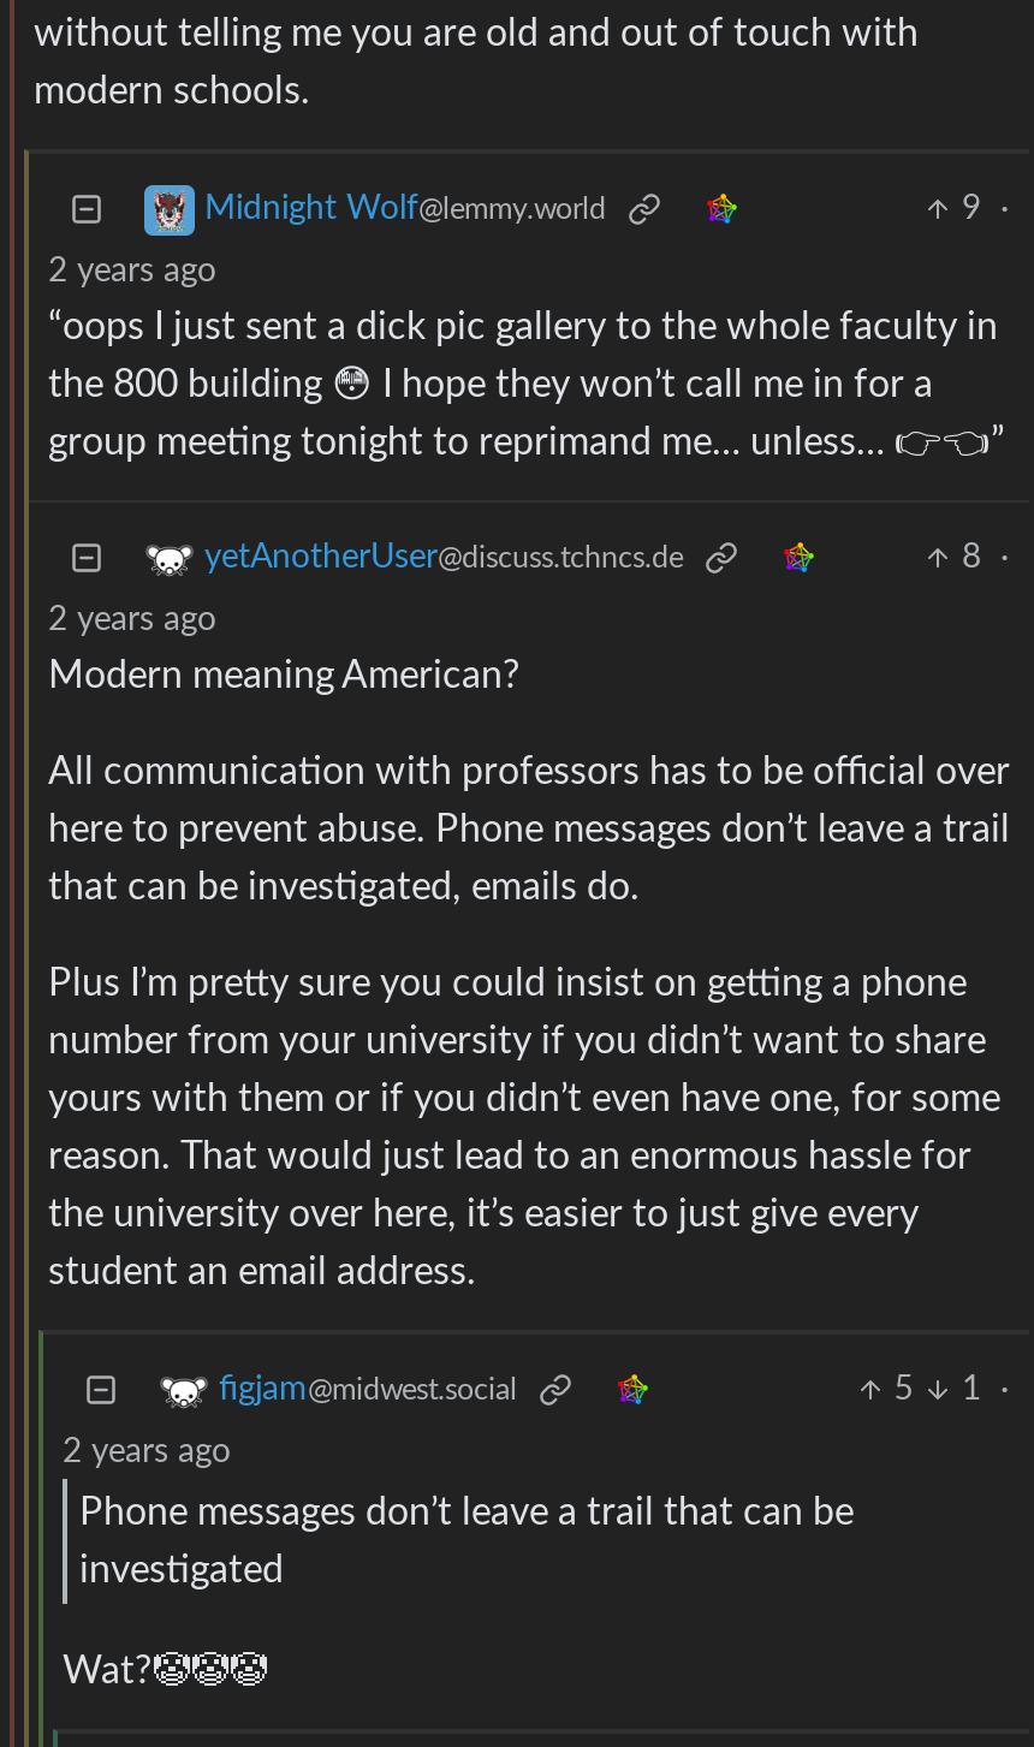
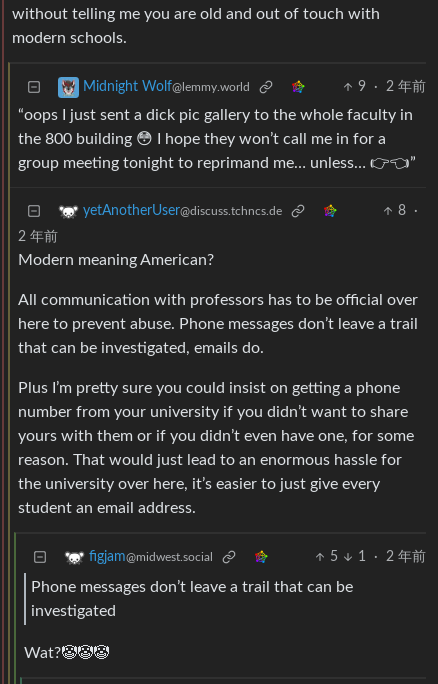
- 9 ·
- 2 years ago
+ 9 · 2 年前

- 2 years ago
+ 2 年前

- 1 ·
- 2 years ago
+ 1 · 2 年前
